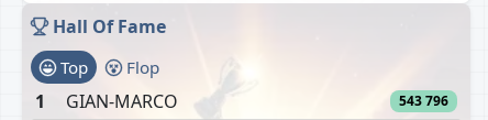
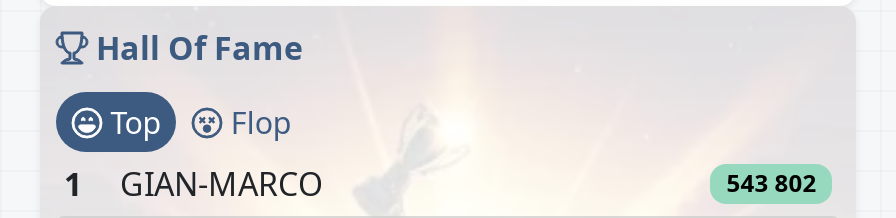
- 543 796
+ 543 802
